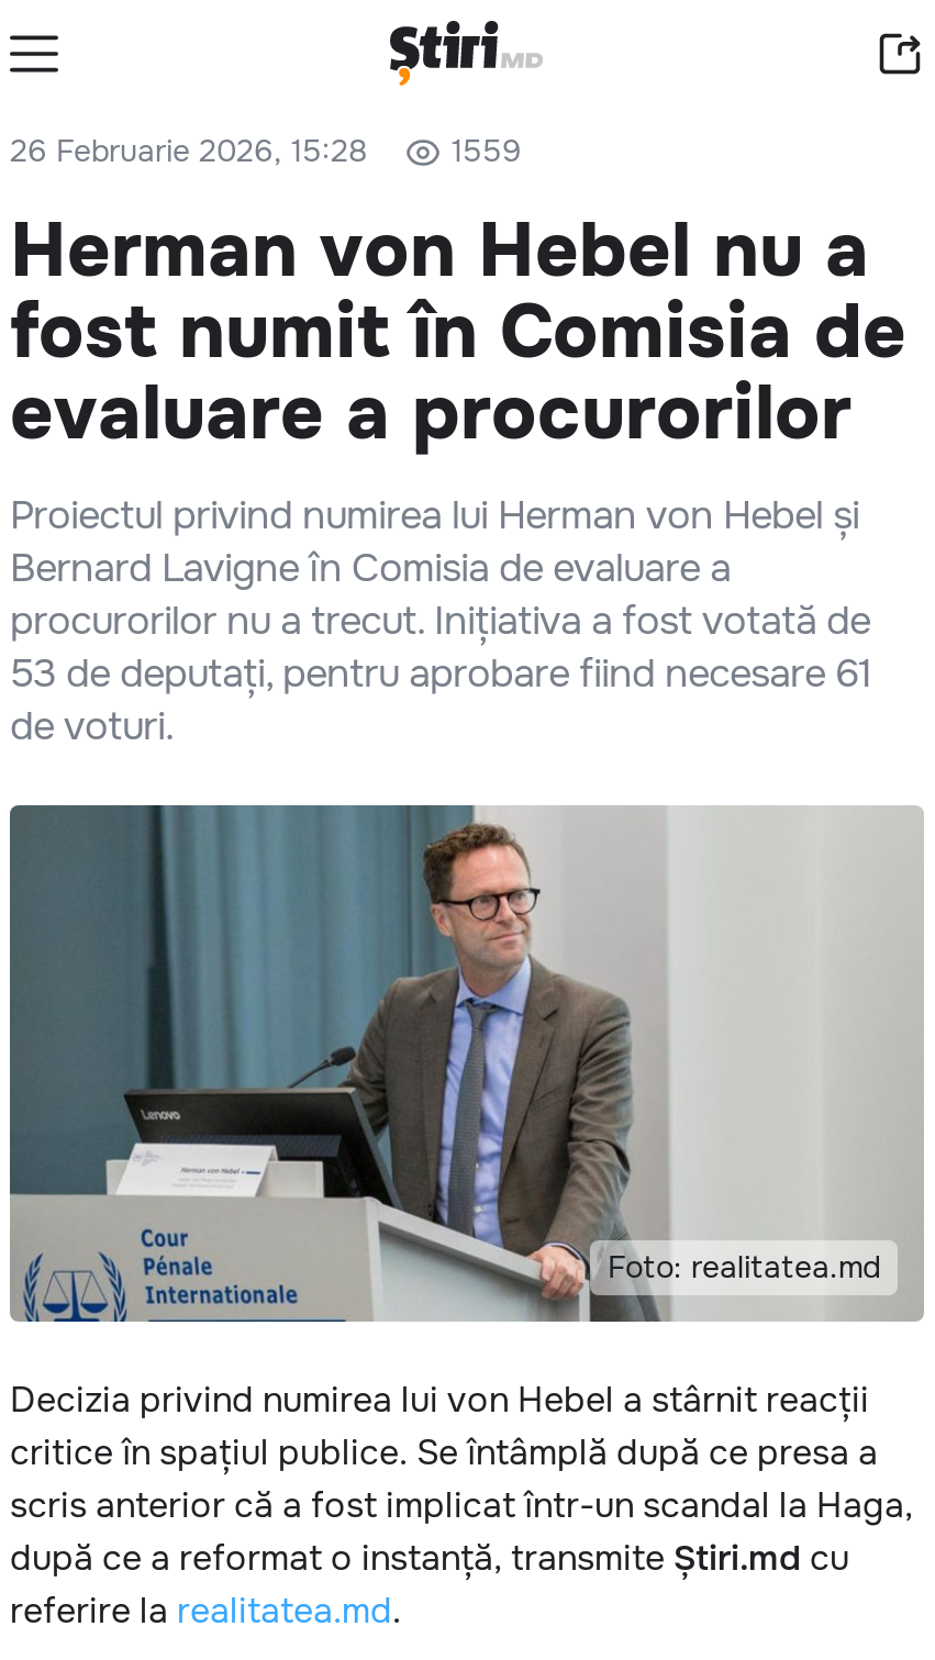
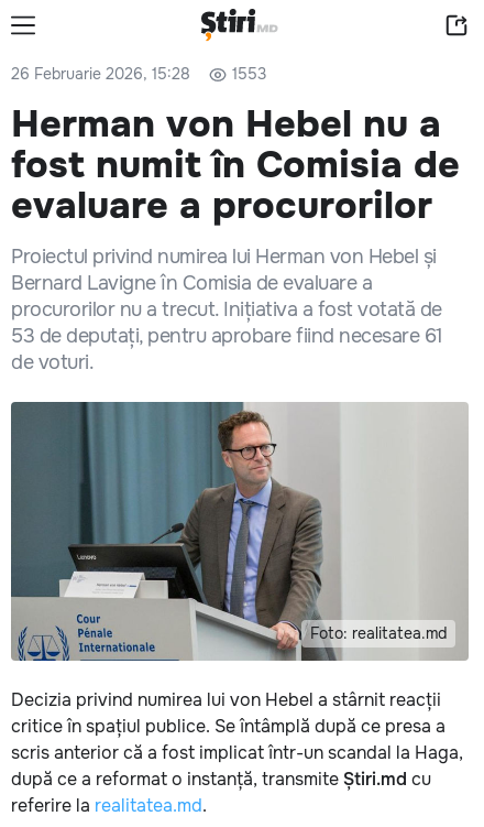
- 1559
+ 1553
